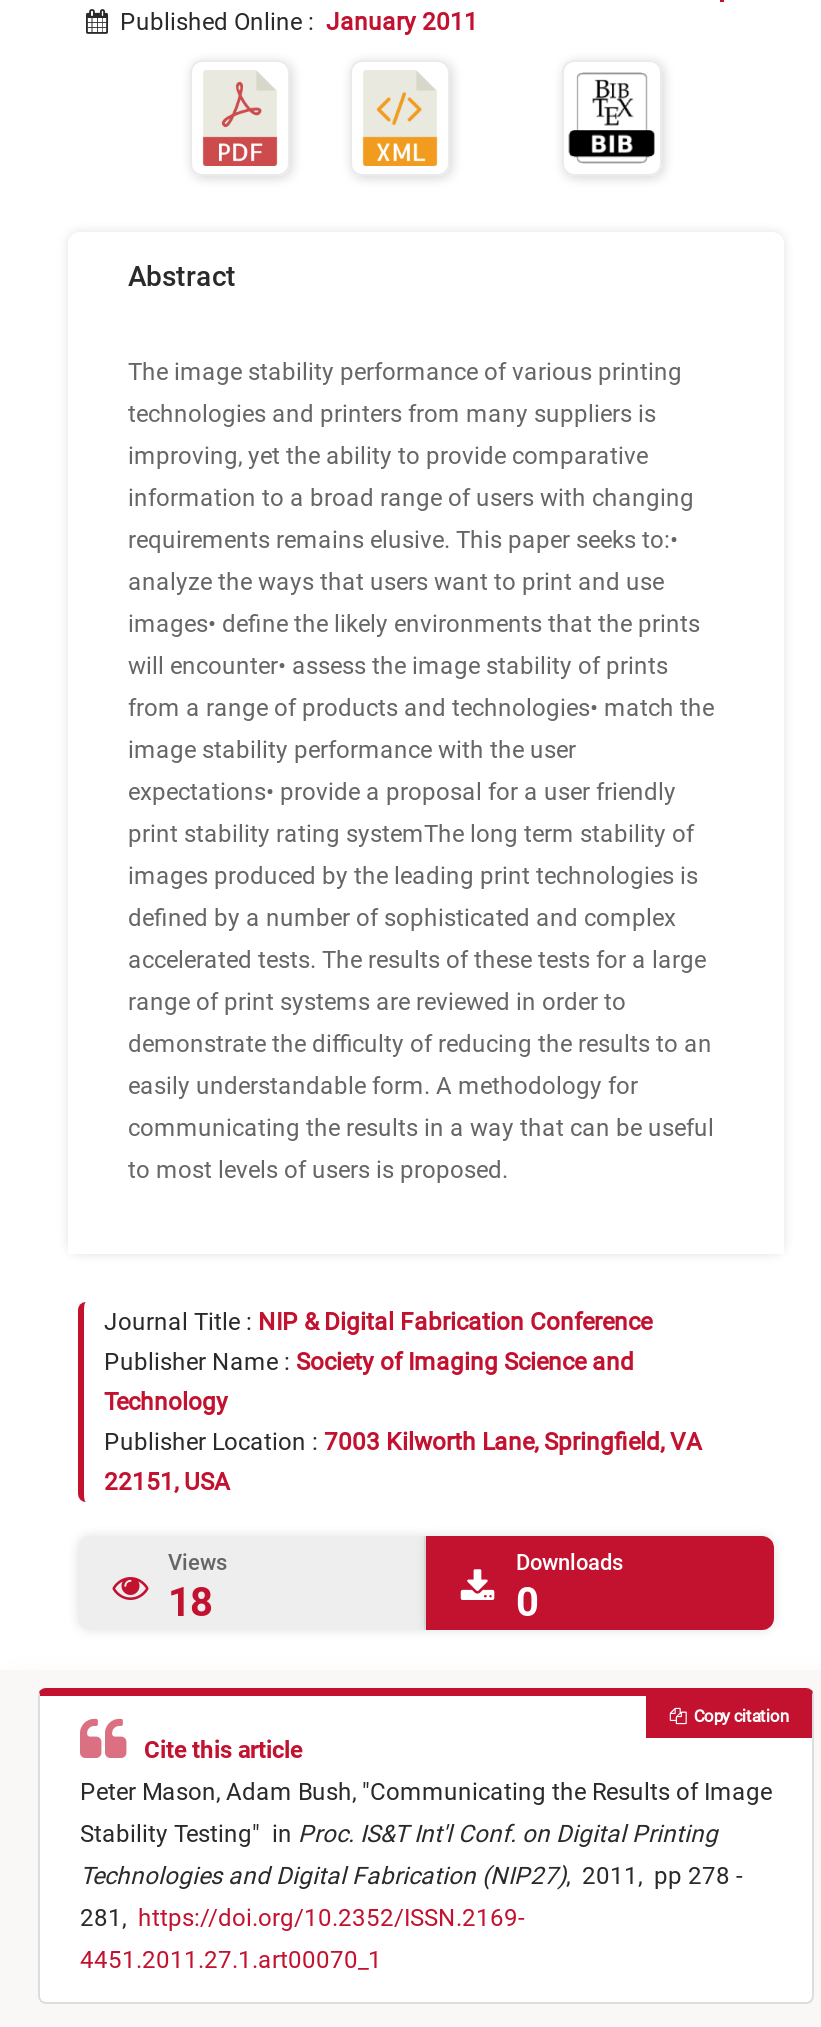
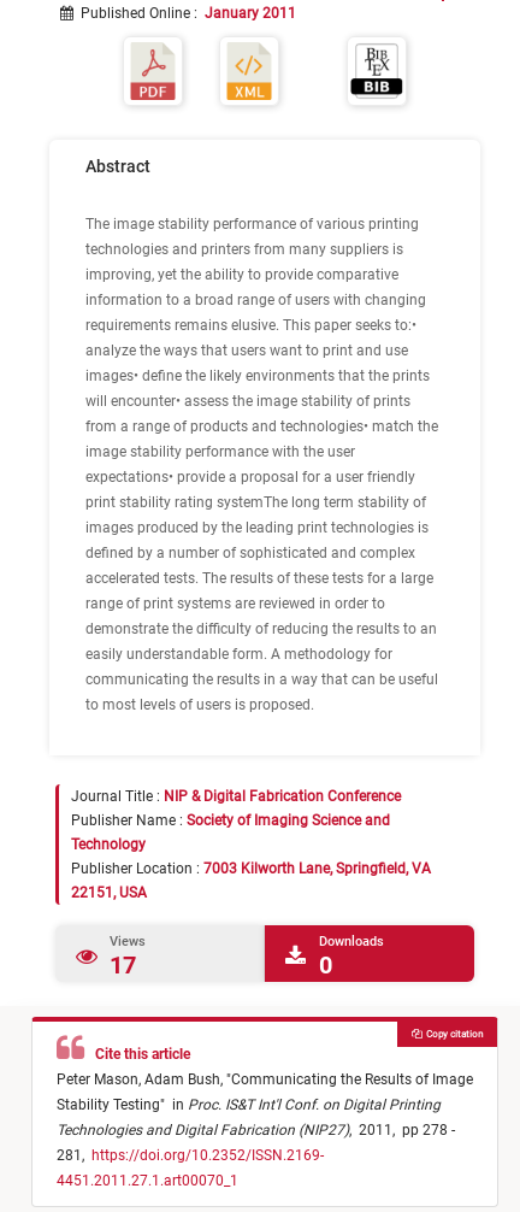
- 18
+ 17
